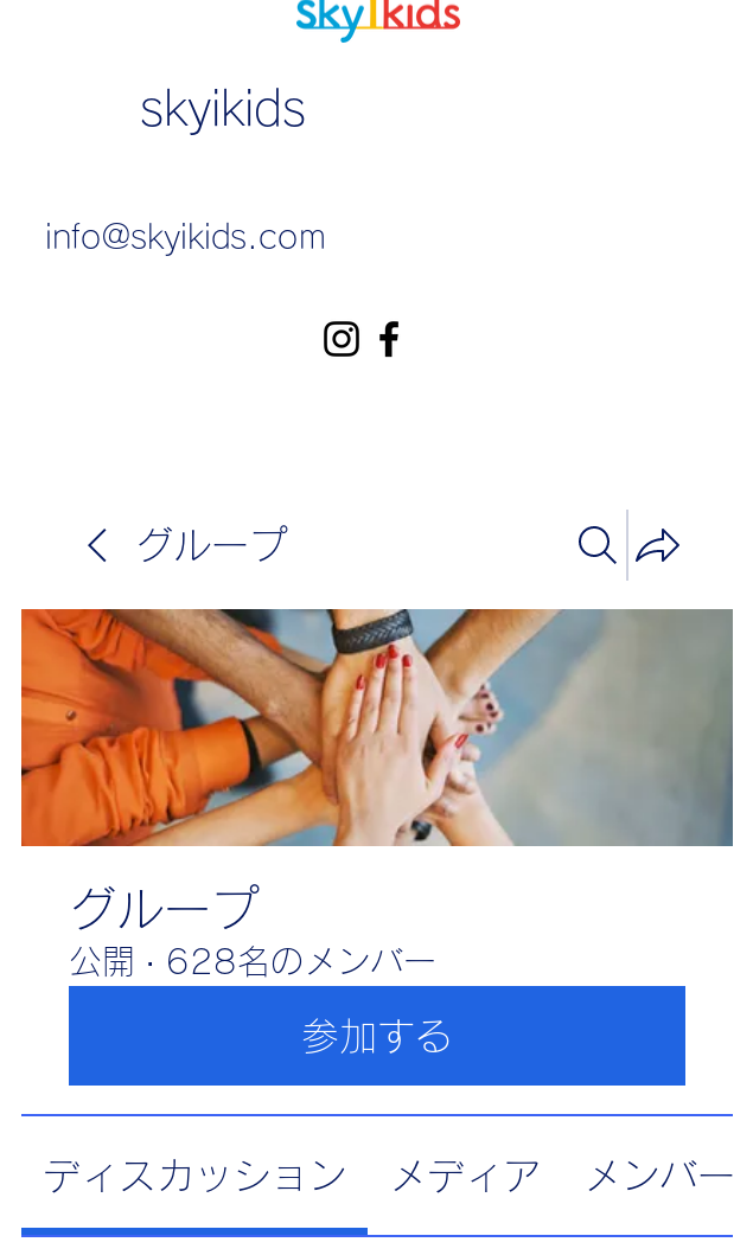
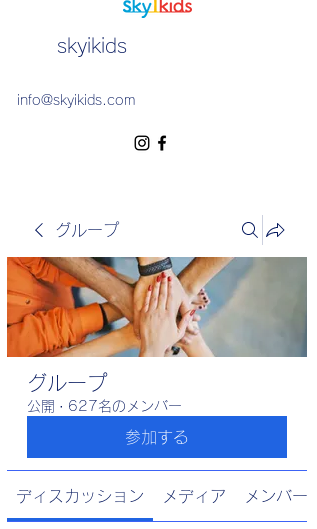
- 公開 · 628名のメンバー
+ 公開 · 627名のメンバー
